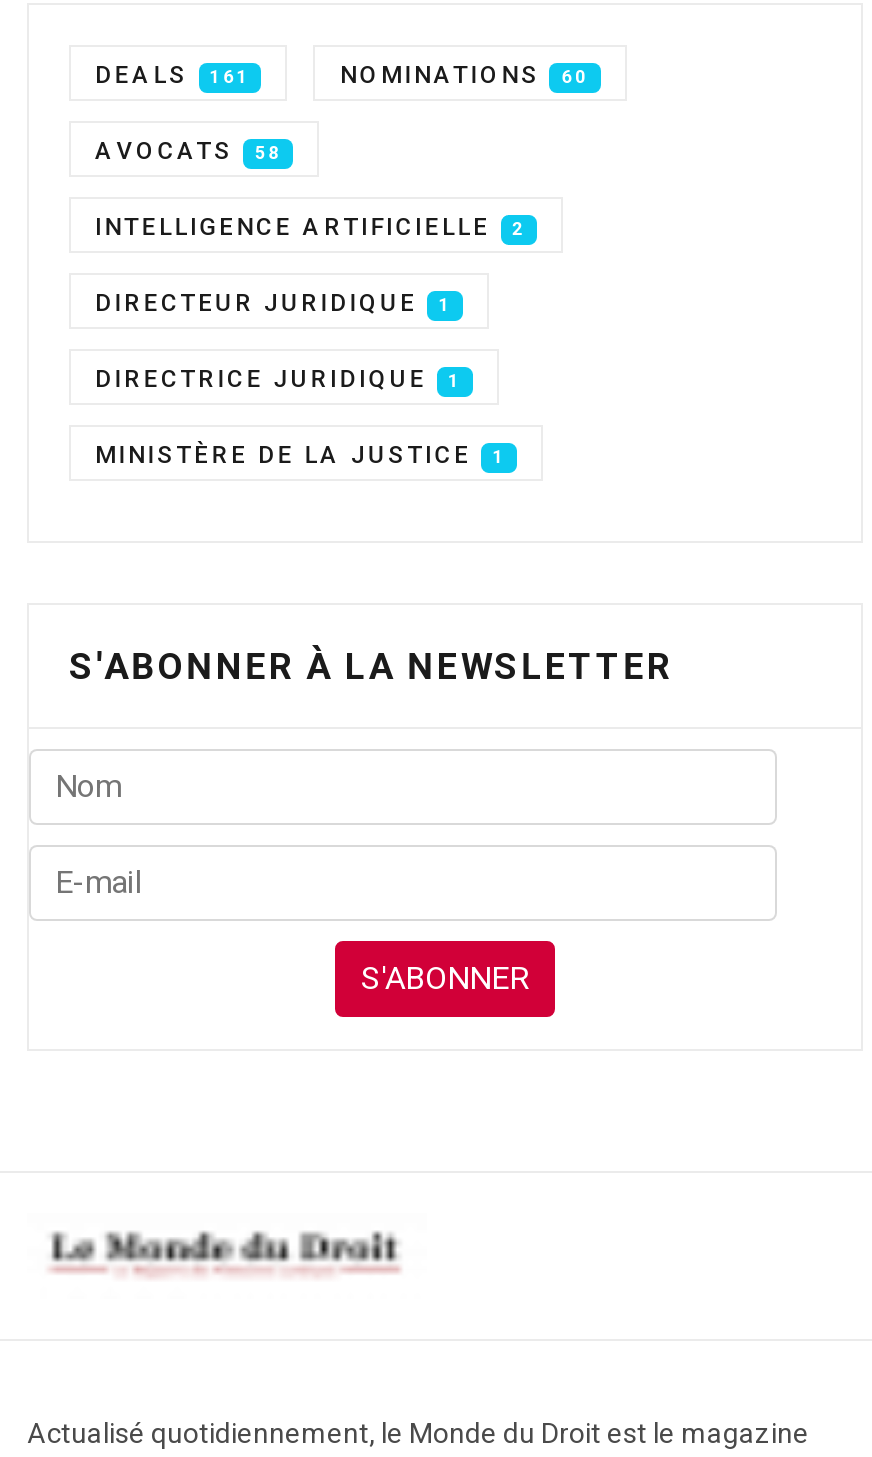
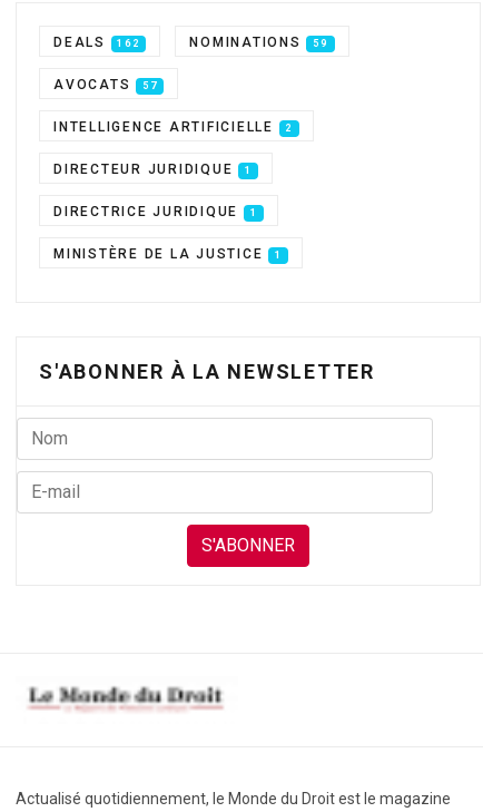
- DEALS 161
+ DEALS 162

- NOMINATIONS 60
+ NOMINATIONS 59

- AVOCATS 58
+ AVOCATS 57
